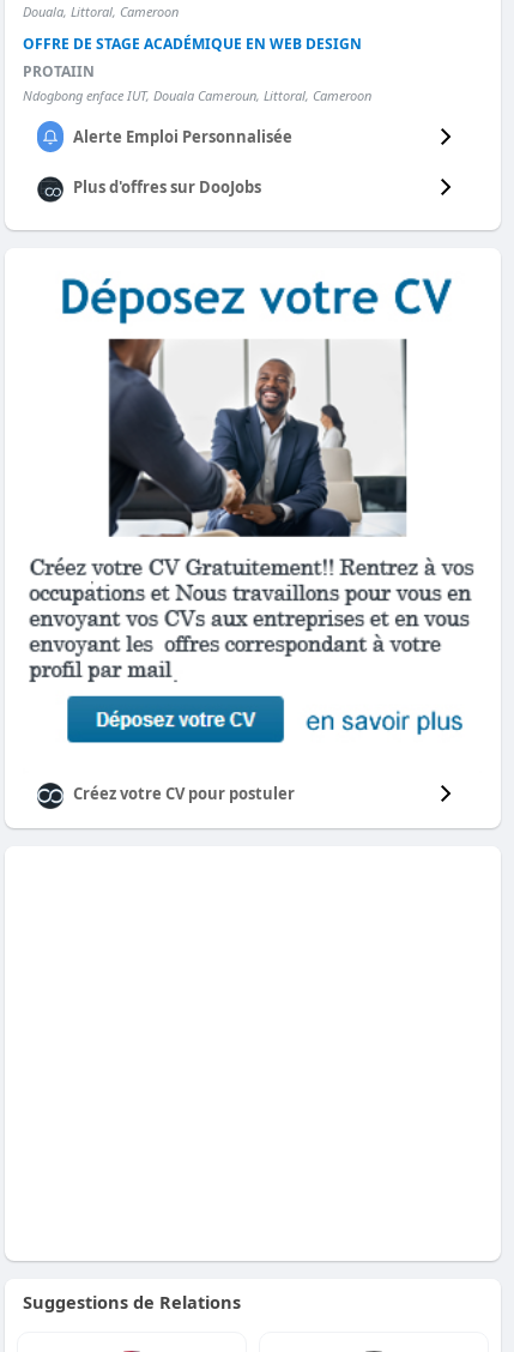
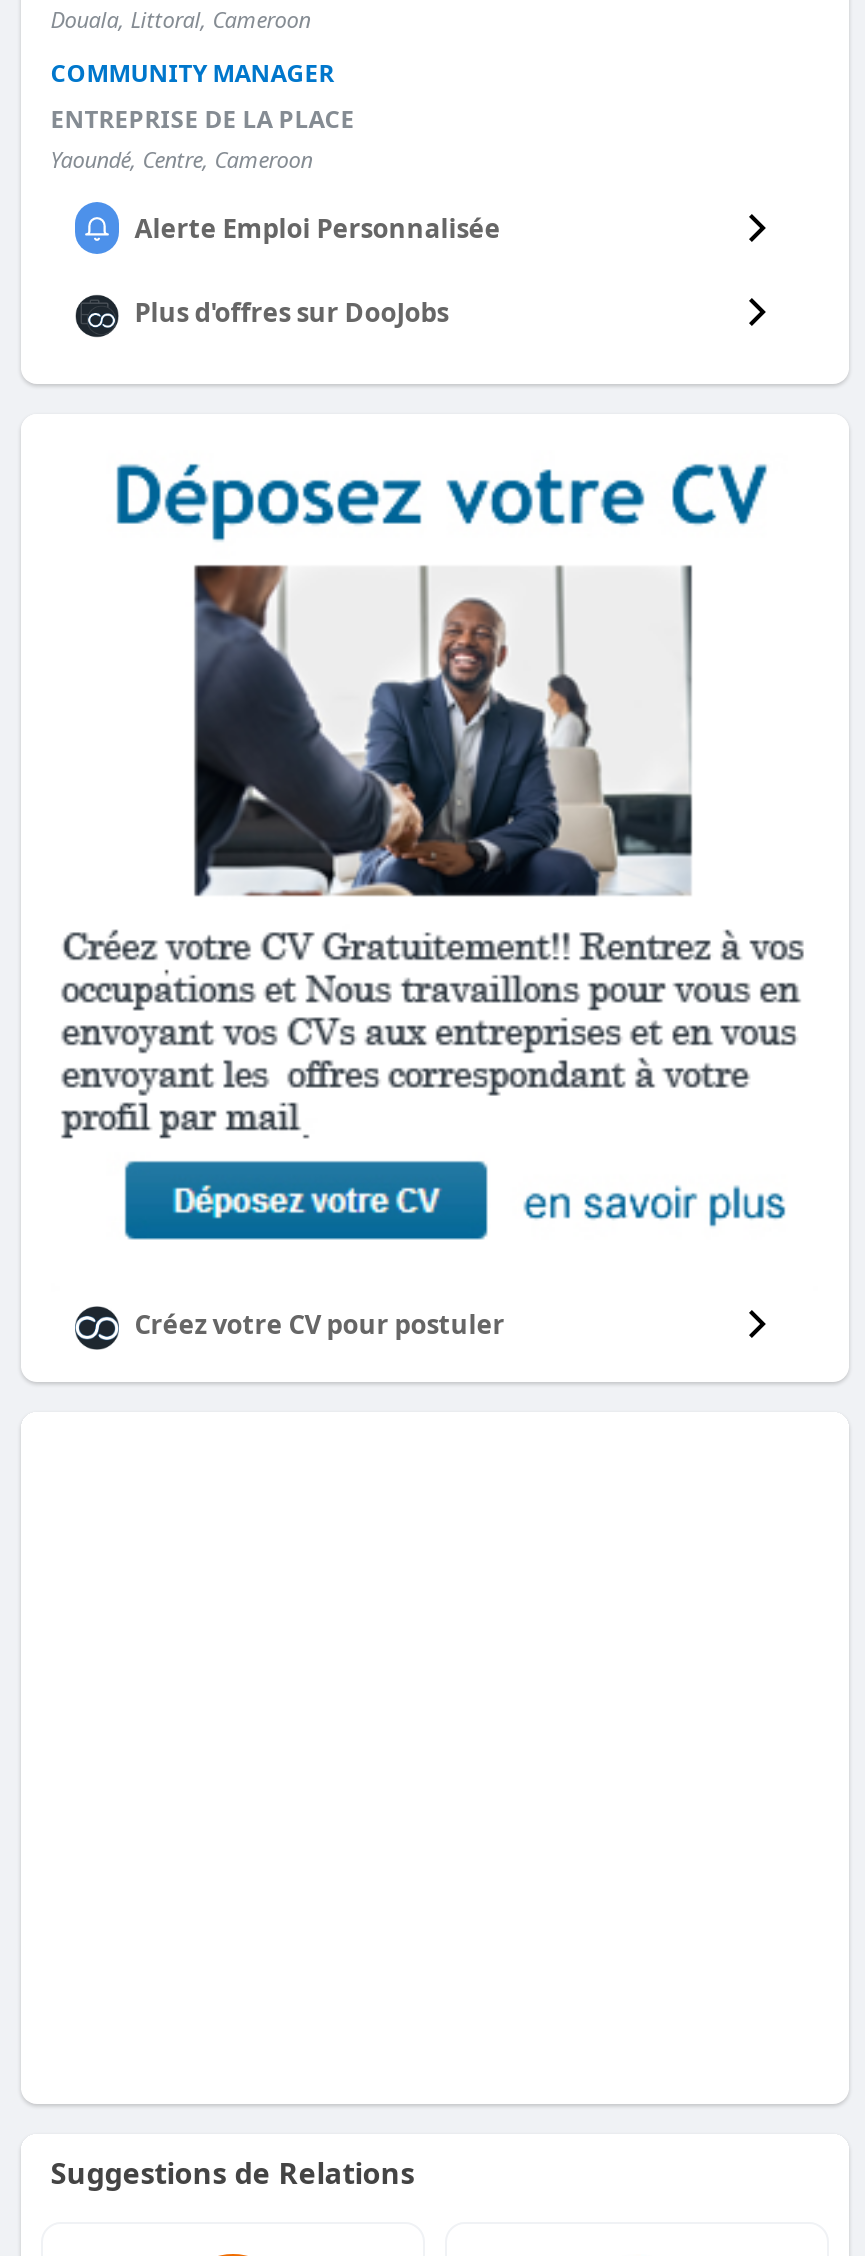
- OFFRE DE STAGE ACADÉMIQUE EN WEB DESIGN
- PROTAIIN
- Ndogbong enface IUT, Douala Cameroun, Littoral, Cameroon
+ COMMUNITY MANAGER
+ ENTREPRISE DE LA PLACE
+ Yaoundé, Centre, Cameroon
